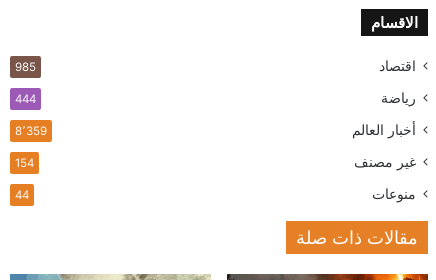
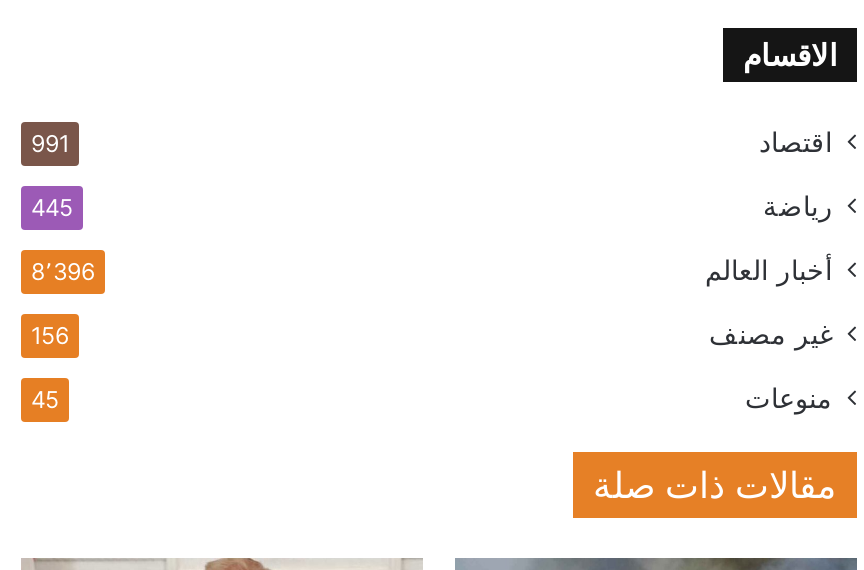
- 985
+ 991

- 444
+ 445

- 8٬359
+ 8٬396

- 154
+ 156

- 44
+ 45
